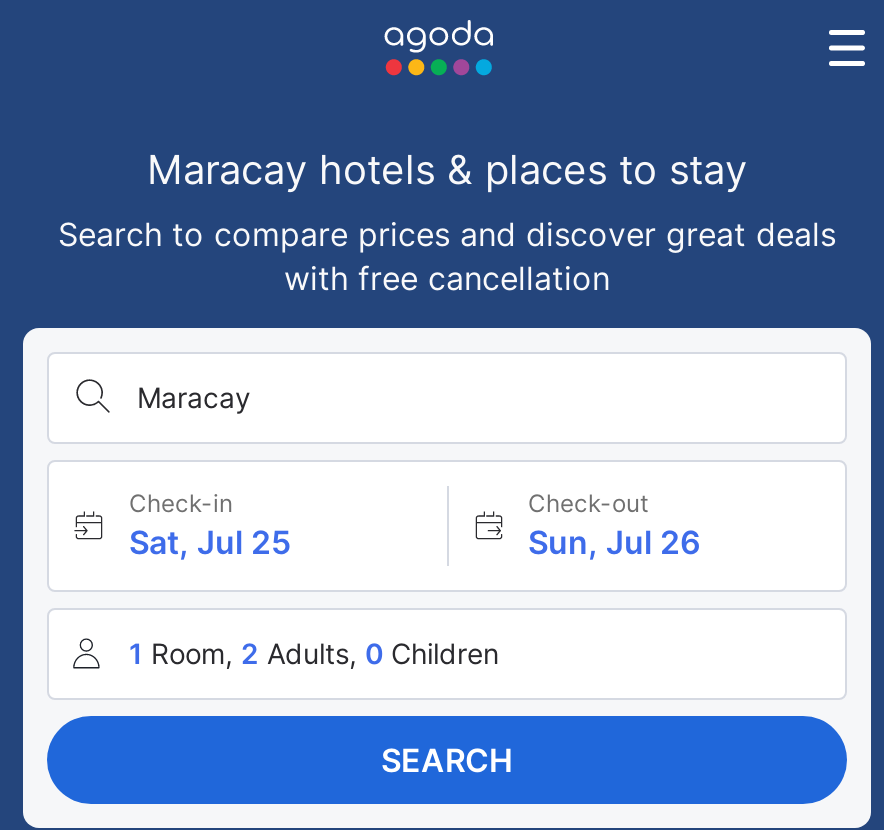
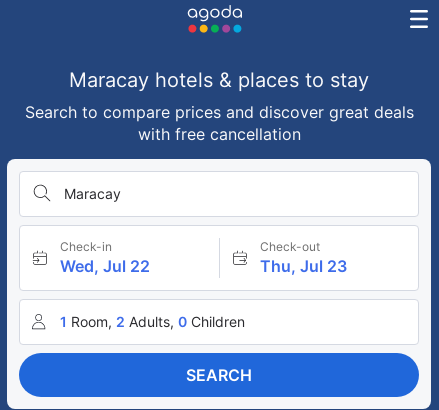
- Sat, Jul 25
+ Wed, Jul 22

- Sun, Jul 26
+ Thu, Jul 23
